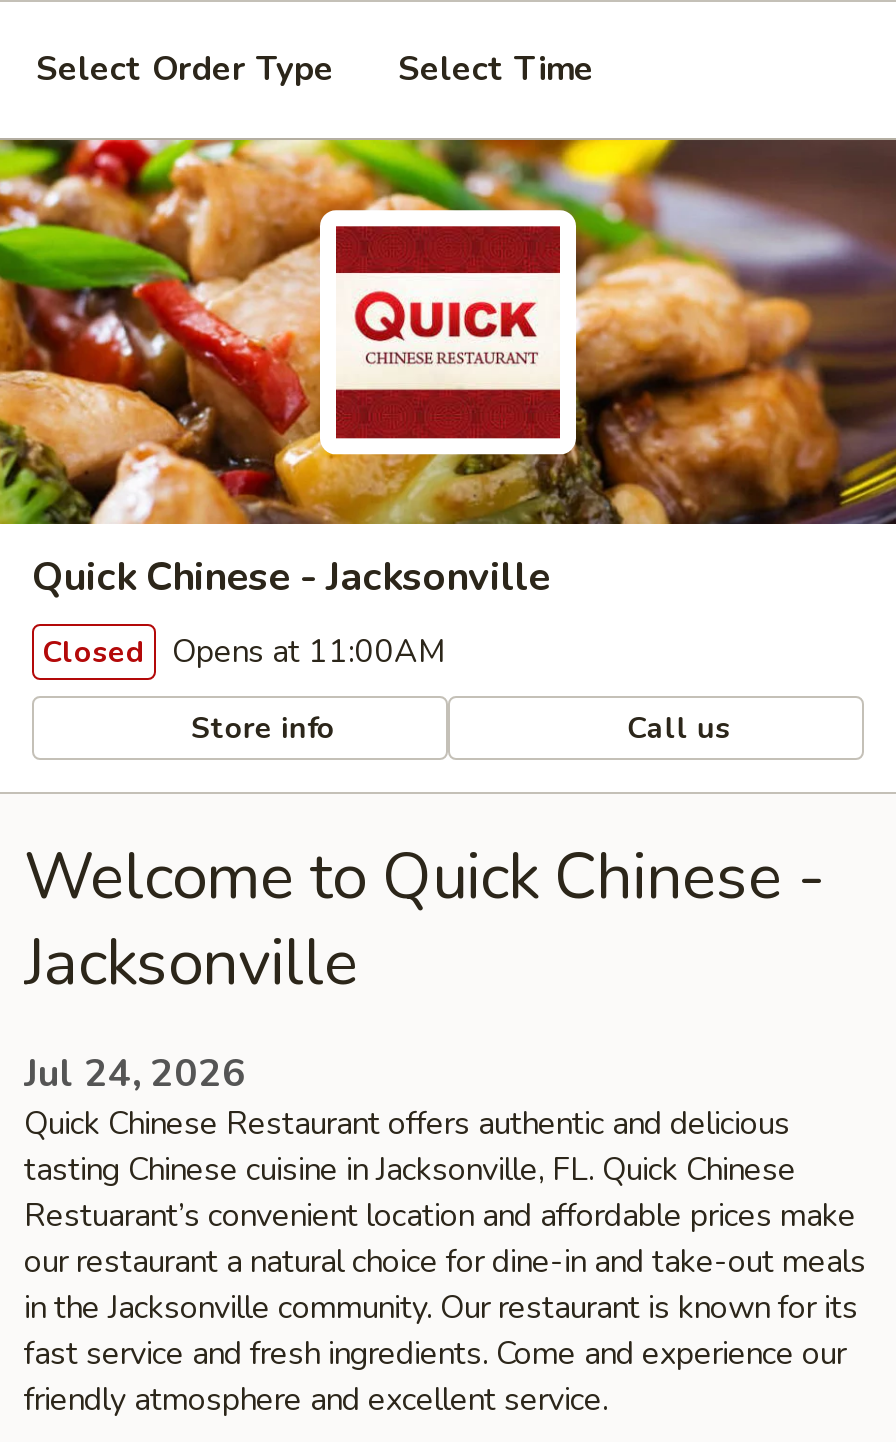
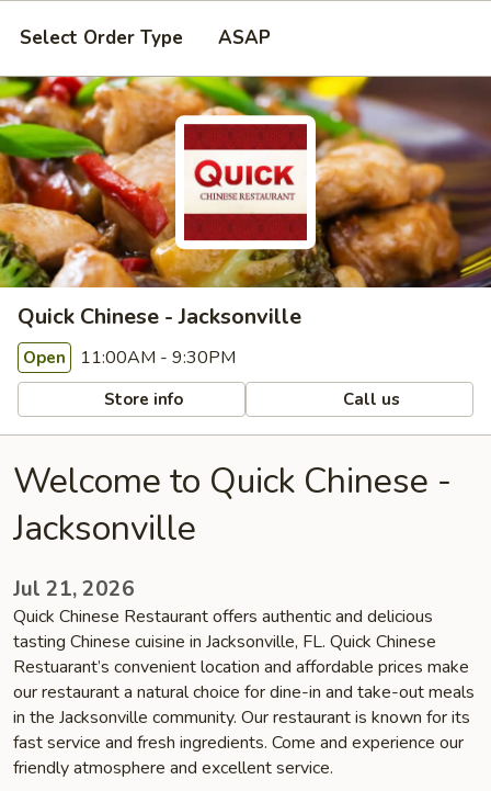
- Select Time
+ ASAP

- Closed Opens at 11:00AM
+ Open 11:00AM - 9:30PM

- Jul 24, 2026
+ Jul 21, 2026
